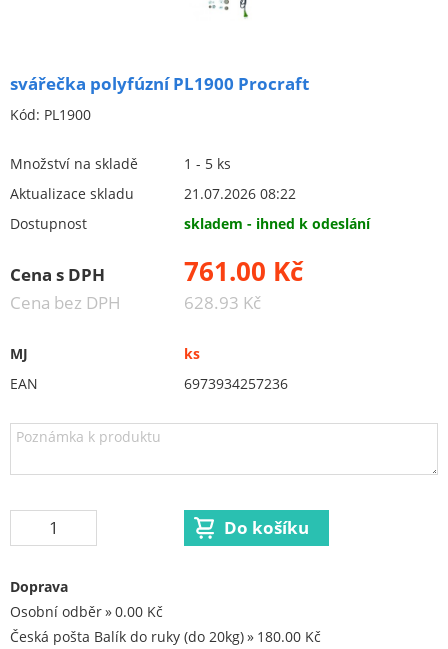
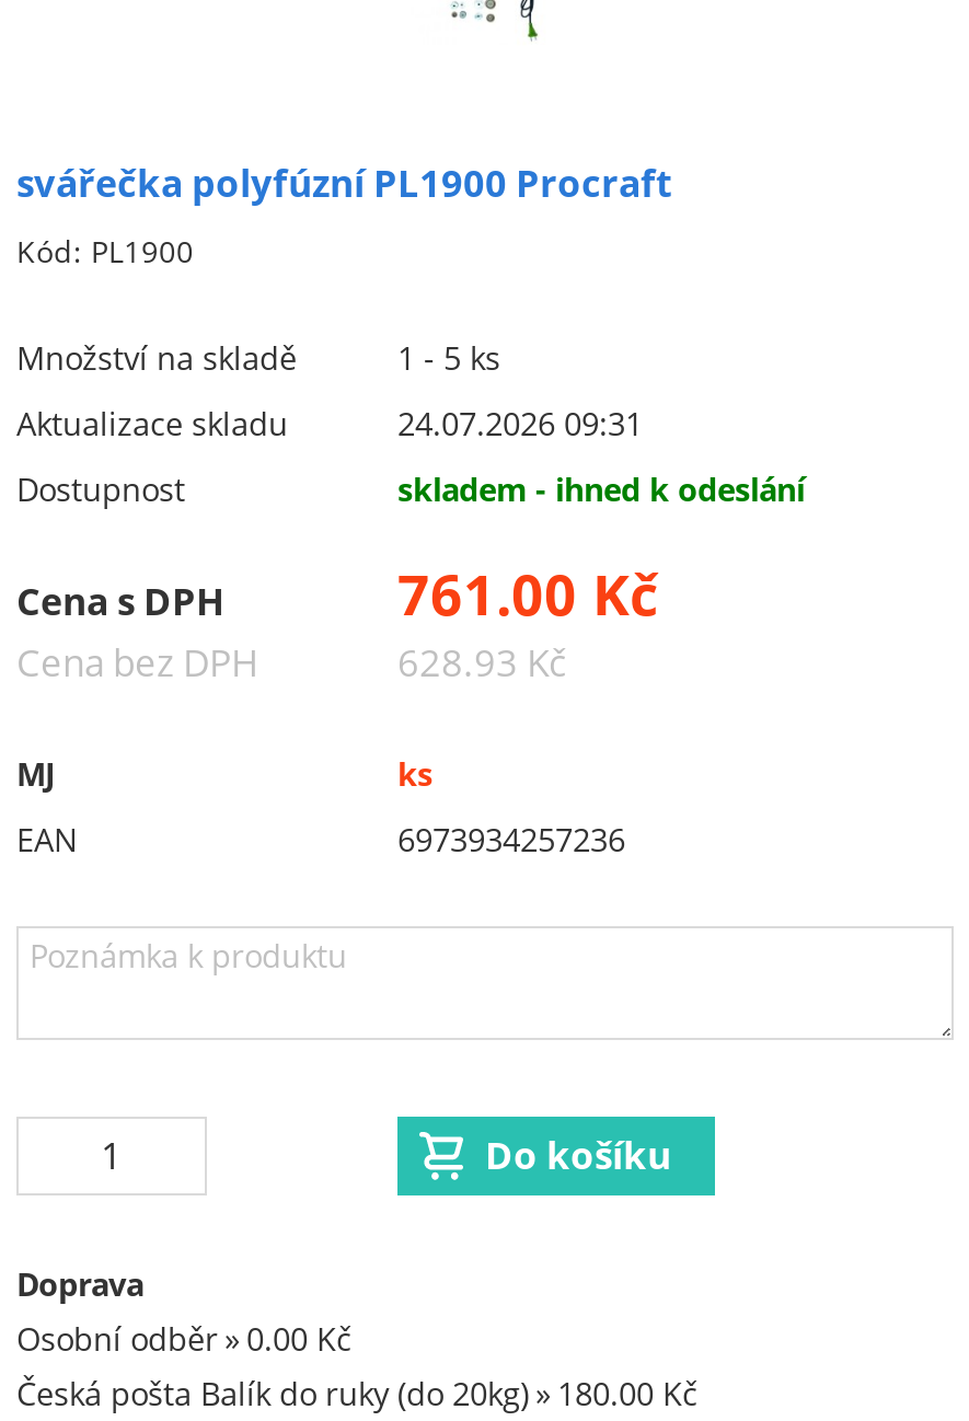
- 21.07.2026 08:22
+ 24.07.2026 09:31
